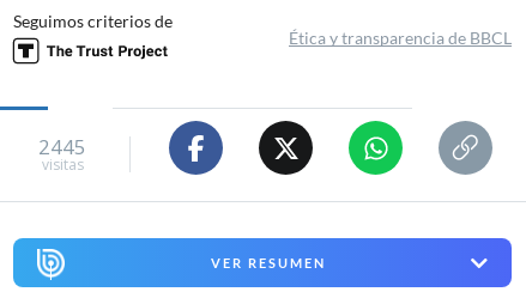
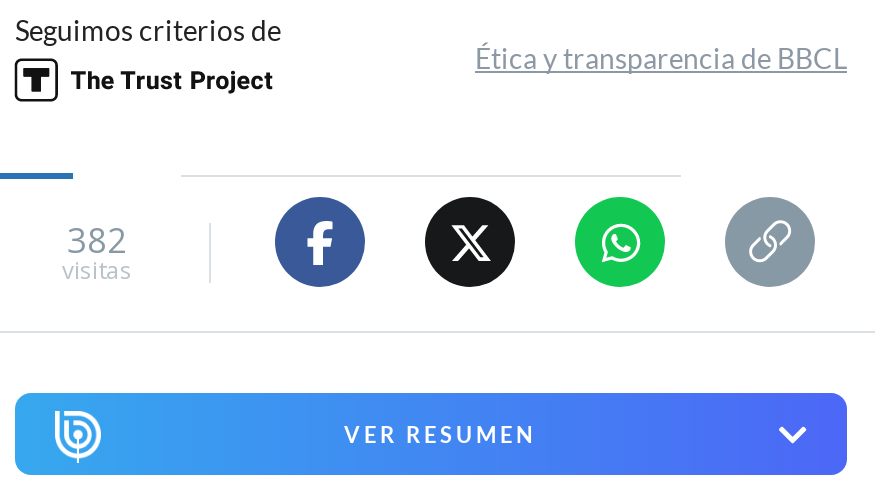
- 2445
+ 382
